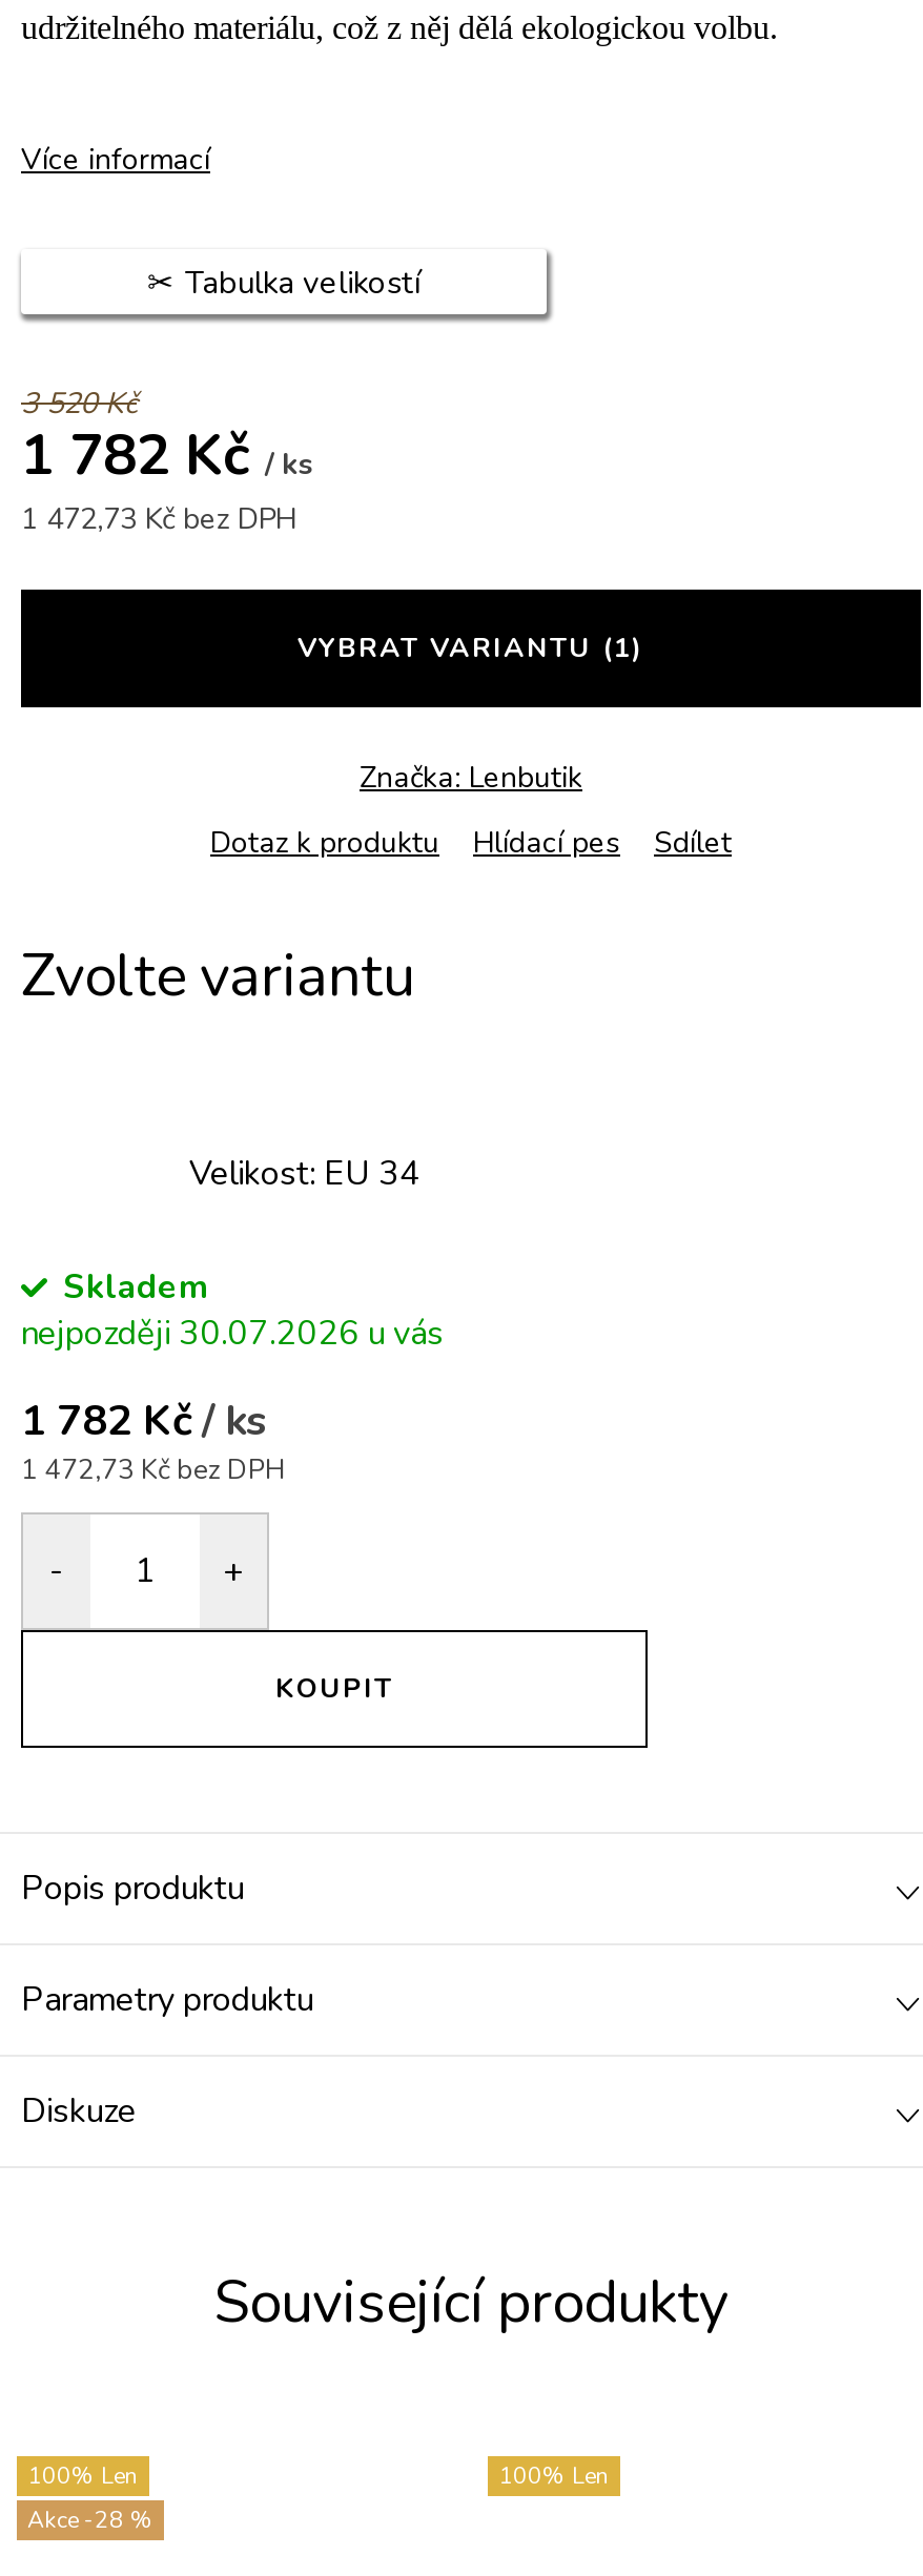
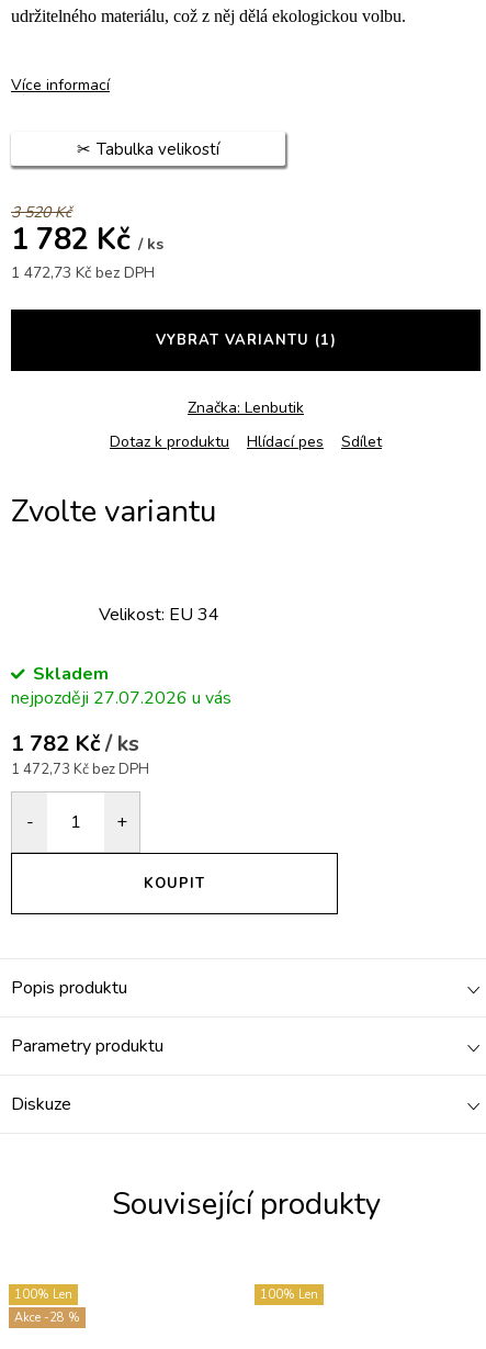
- 30.07.2026
+ 27.07.2026
